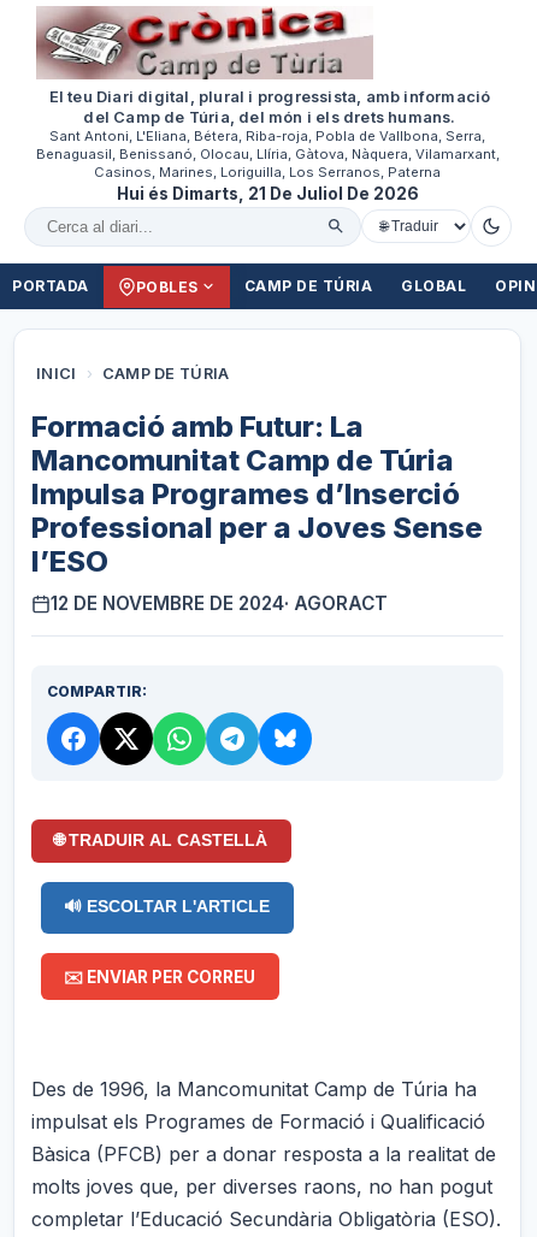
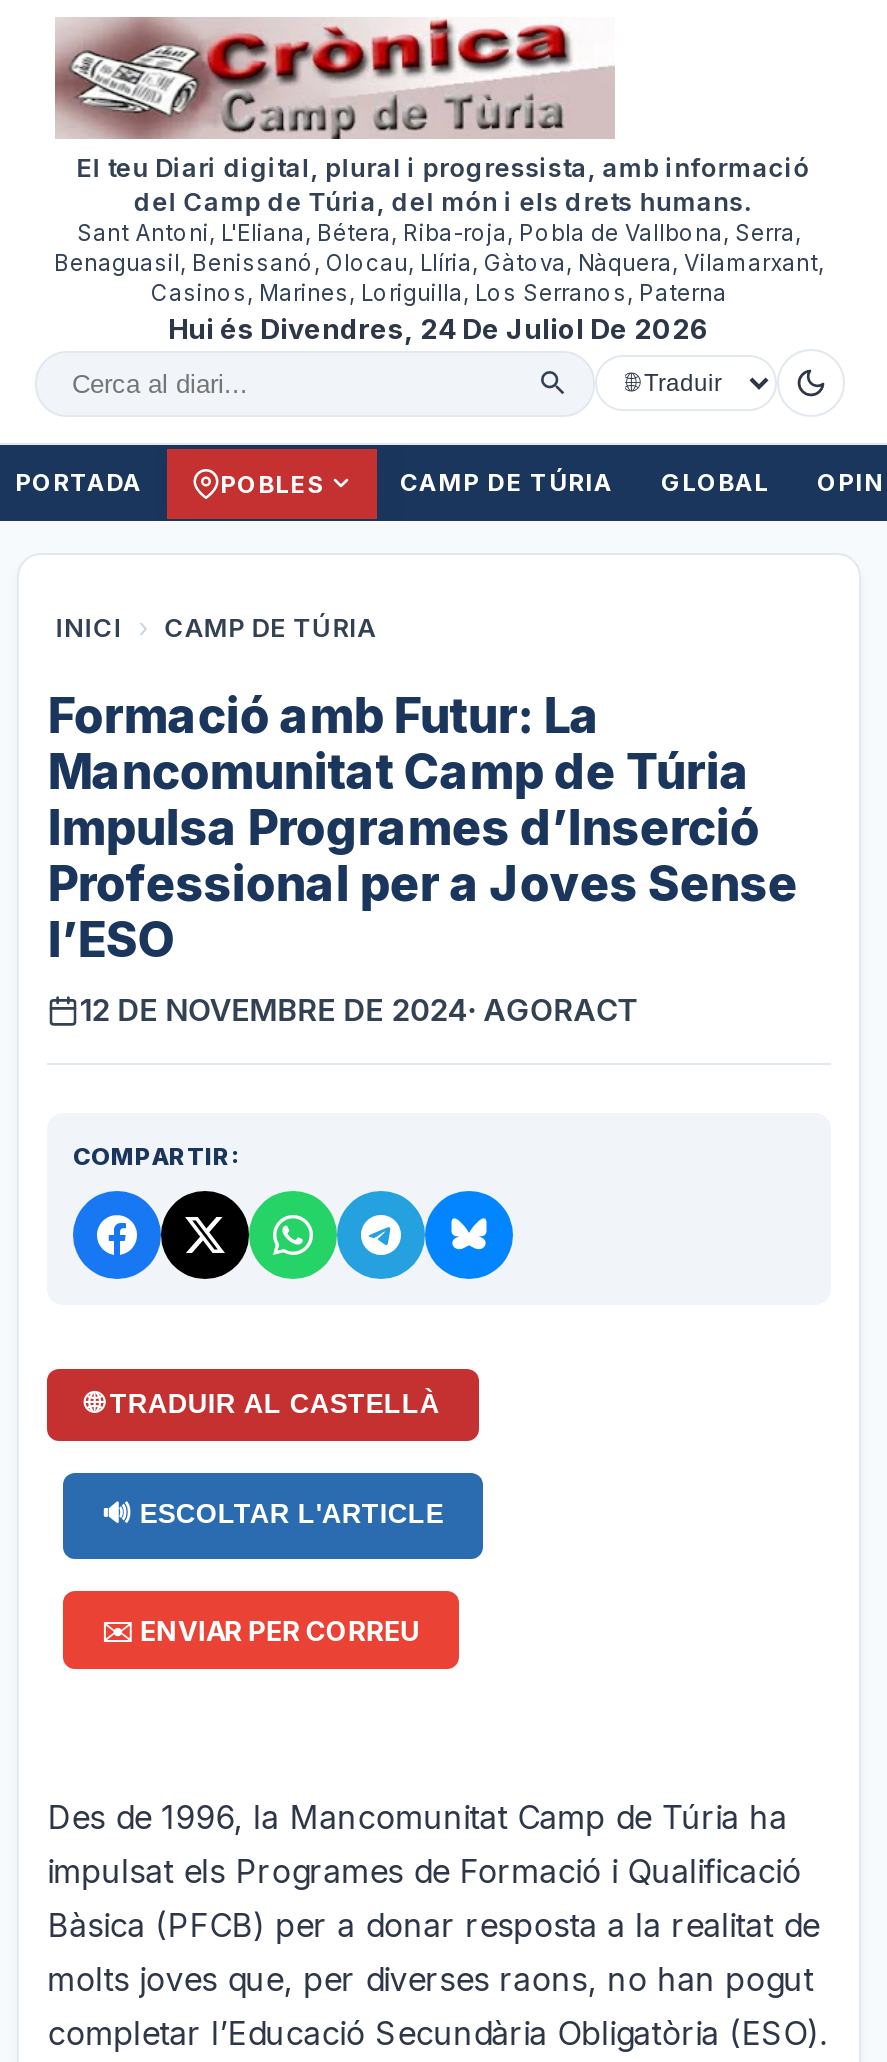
- Hui és Dimarts, 21 De Juliol De 2026
+ Hui és Divendres, 24 De Juliol De 2026
